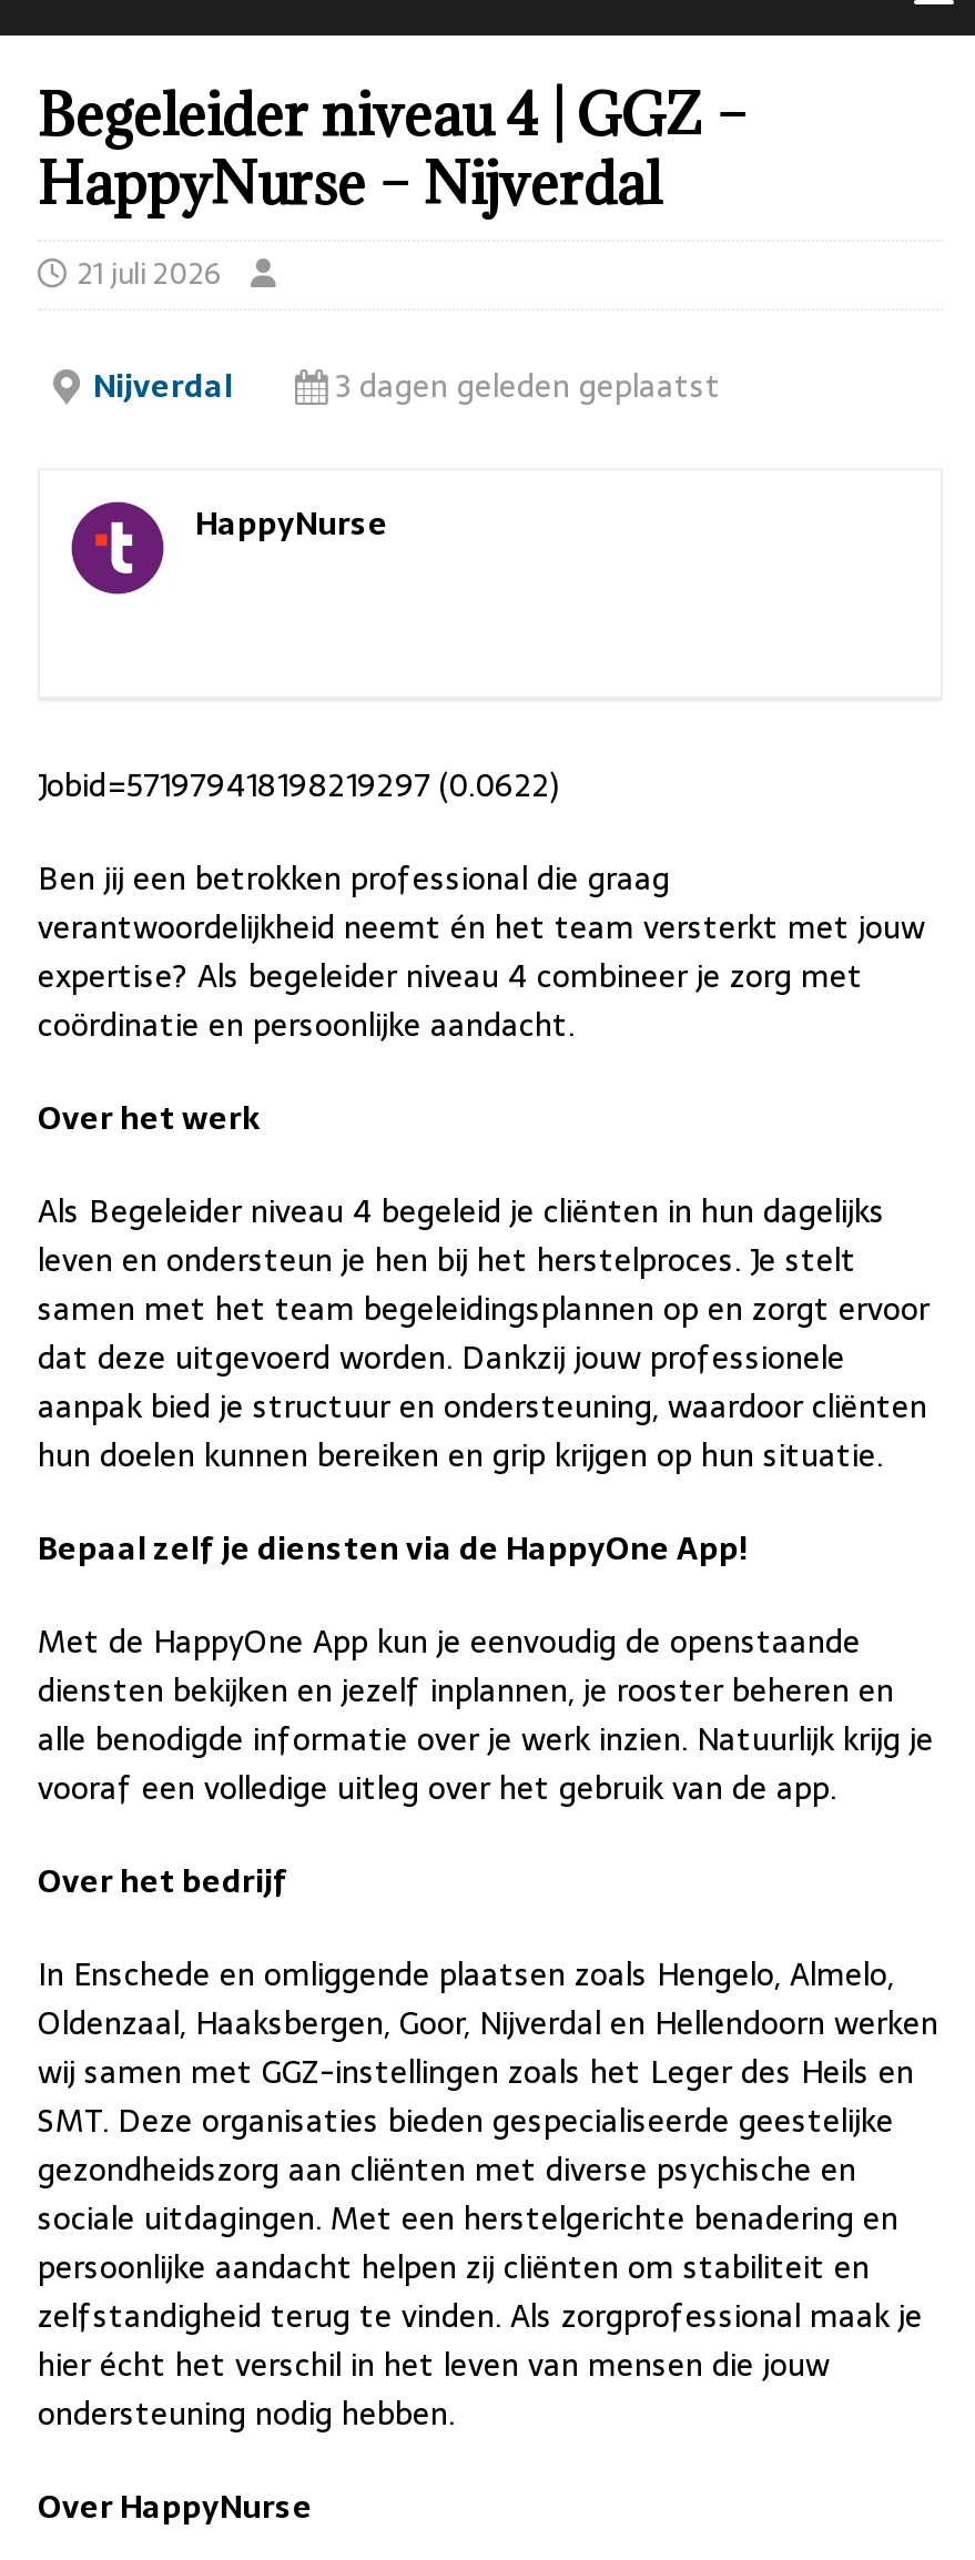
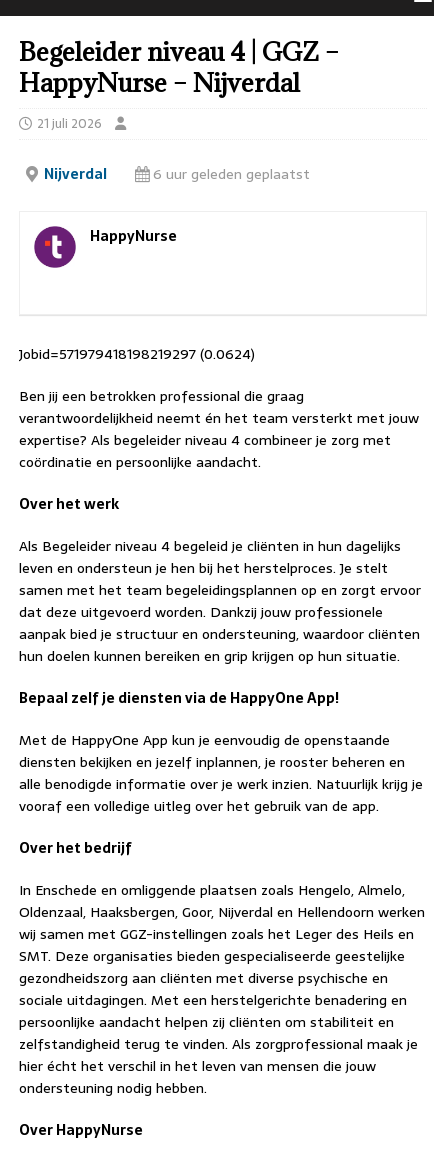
- 3 dagen geleden geplaatst
+ 6 uur geleden geplaatst

- Jobid=571979418198219297 (0.0622)
+ Jobid=571979418198219297 (0.0624)
